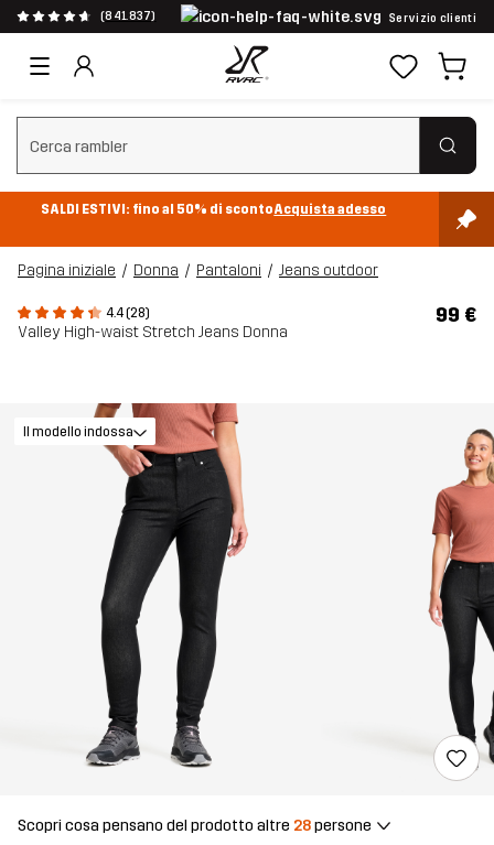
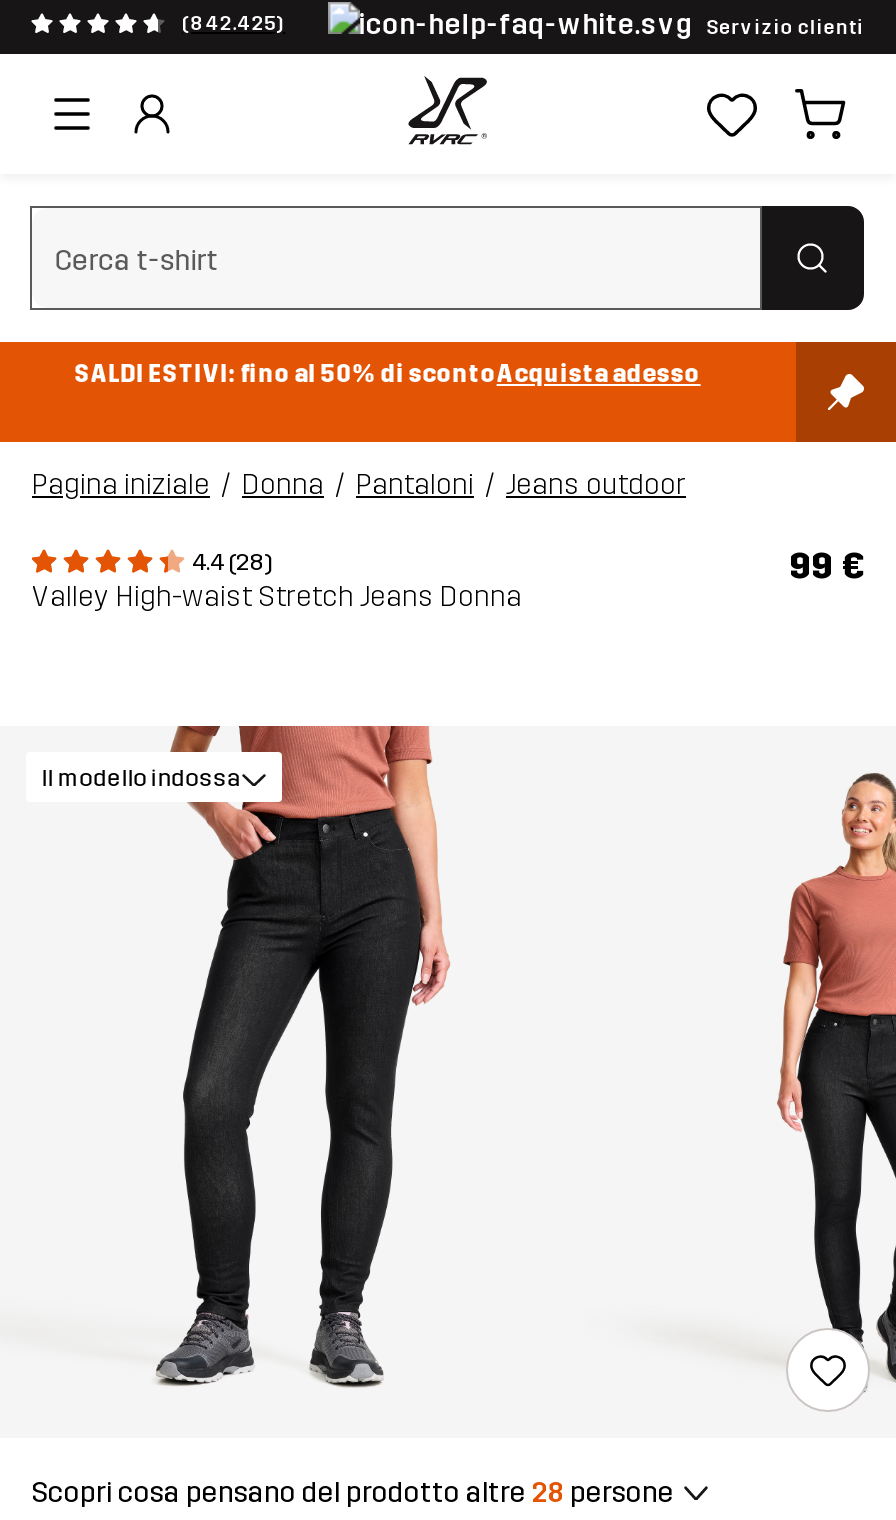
- (841.837)
+ (842.425)
